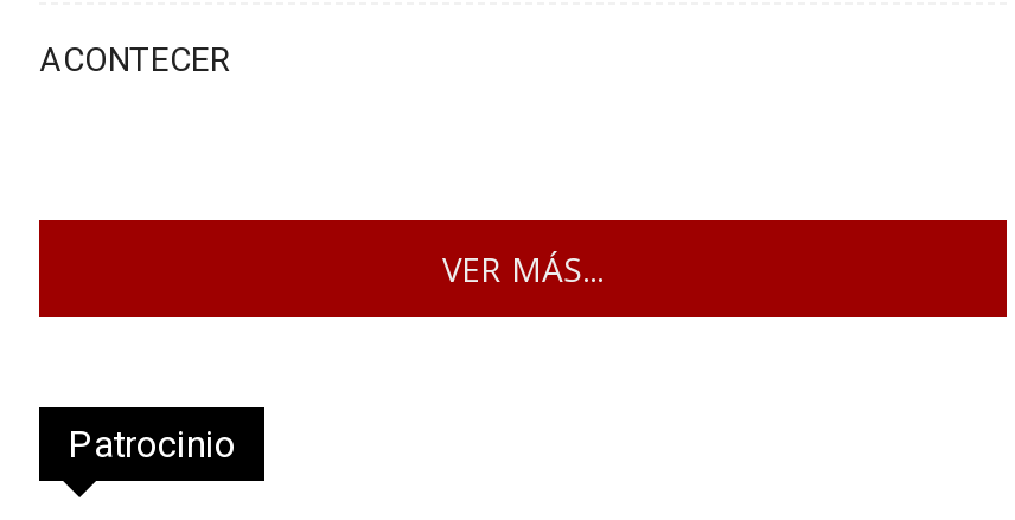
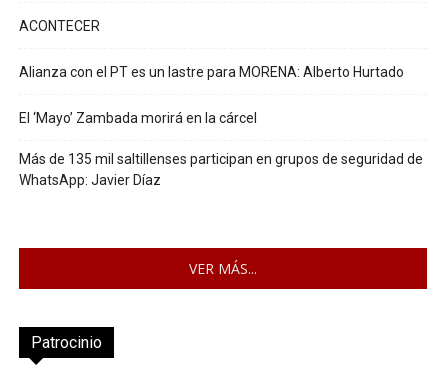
+ Alianza con el PT es un lastre para MORENA: Alberto Hurtado
+ El ‘Mayo’ Zambada morirá en la cárcel
+ Más de 135 mil saltillenses participan en grupos de seguridad de
+ WhatsApp: Javier Díaz
